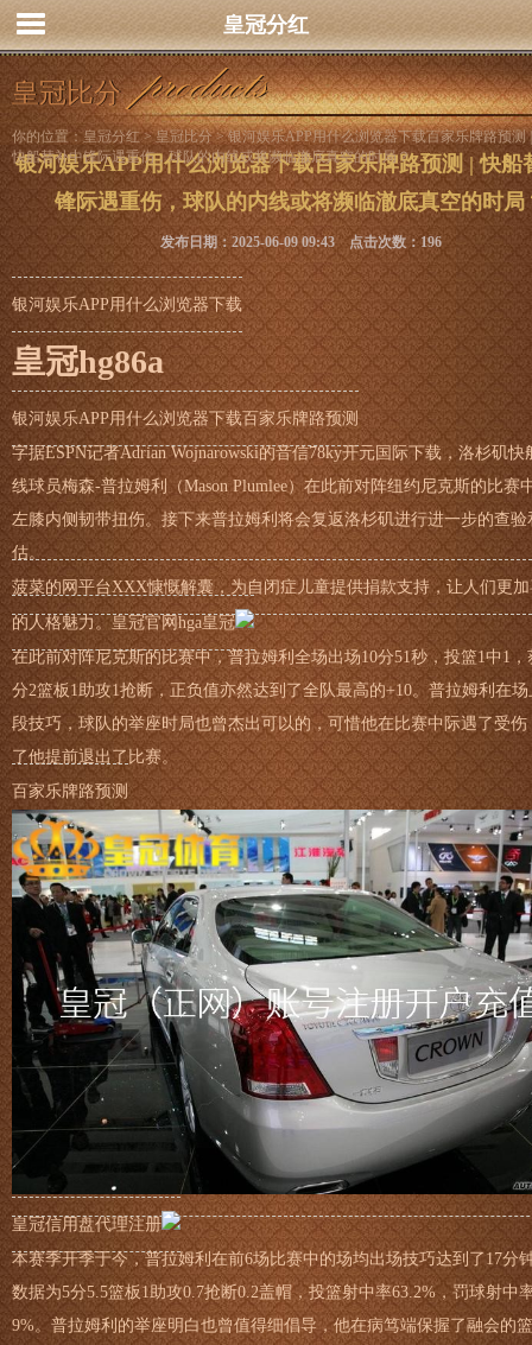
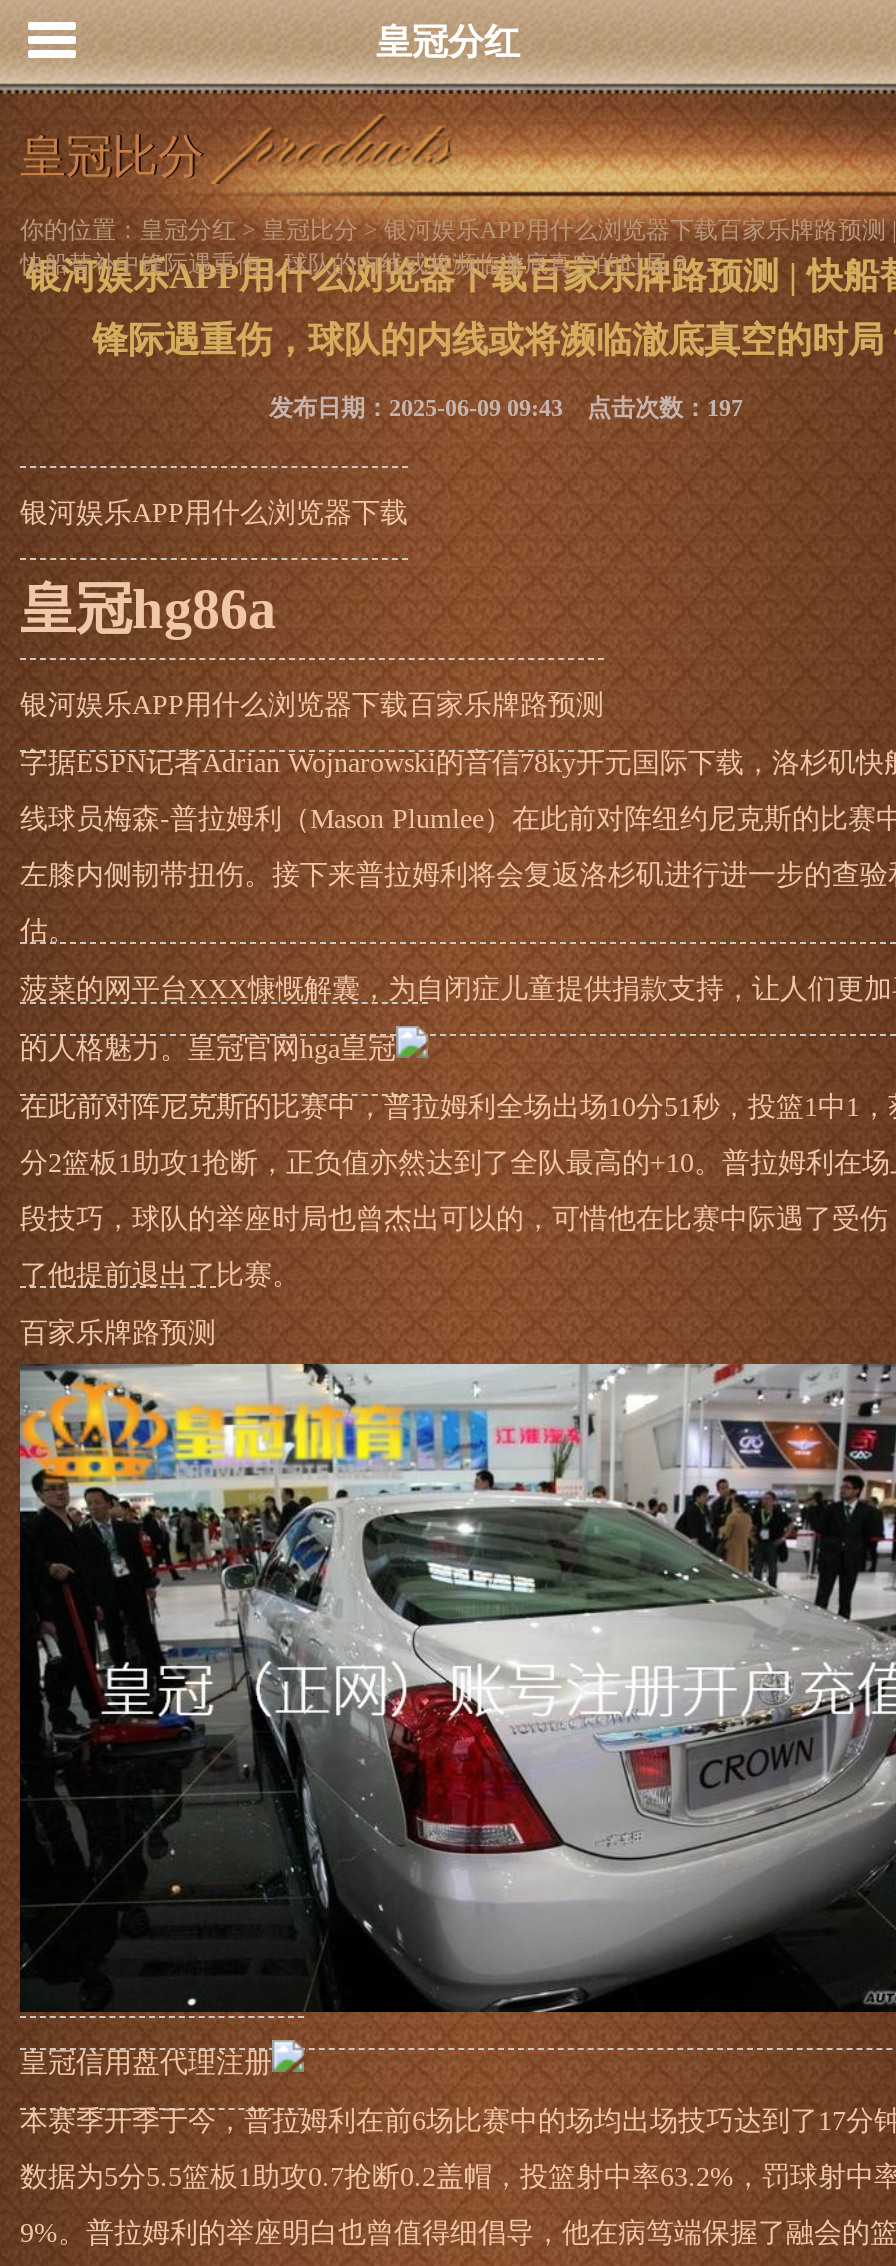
- 发布日期：2025-06-09 09:43 点击次数：196
+ 发布日期：2025-06-09 09:43 点击次数：197
